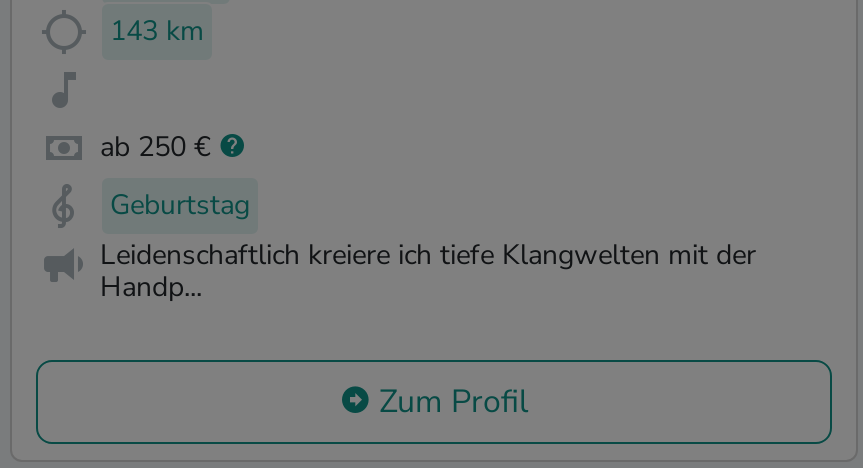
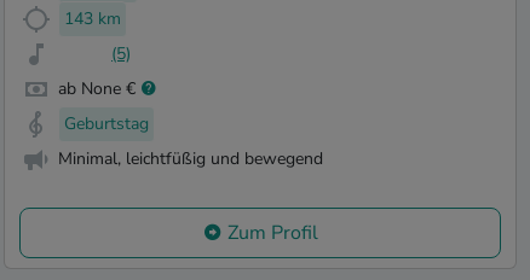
- ab 250 €
+ (5)
+ ab None €

- Leidenschaftlich kreiere ich tiefe Klangwelten mit der
- Handp...
+ Minimal, leichtfüßig und bewegend
